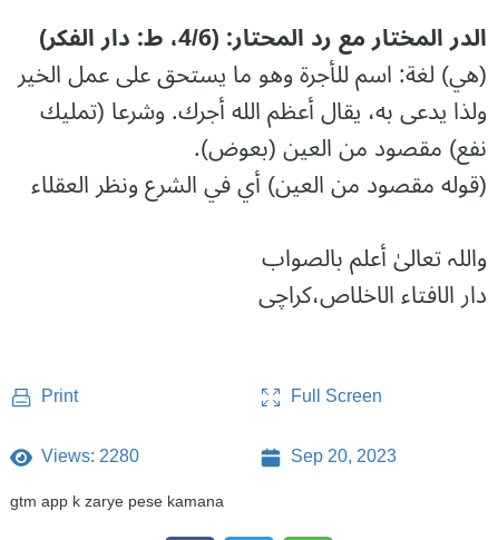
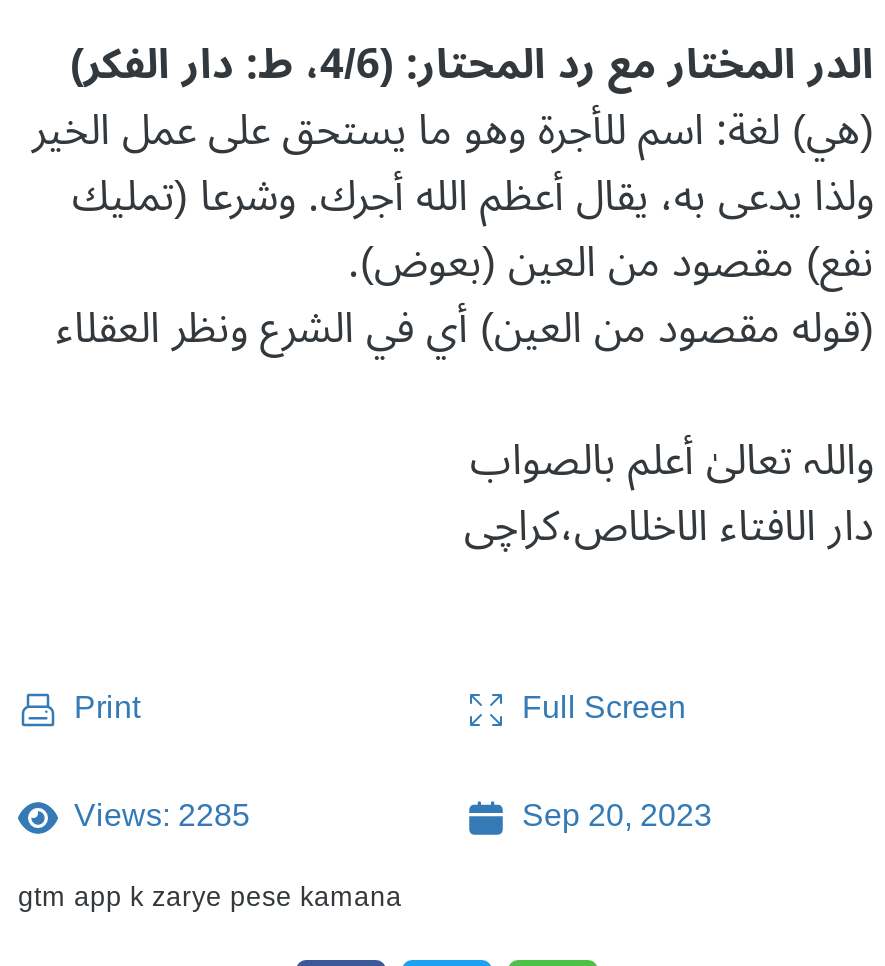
- Views: 2280
+ Views: 2285
